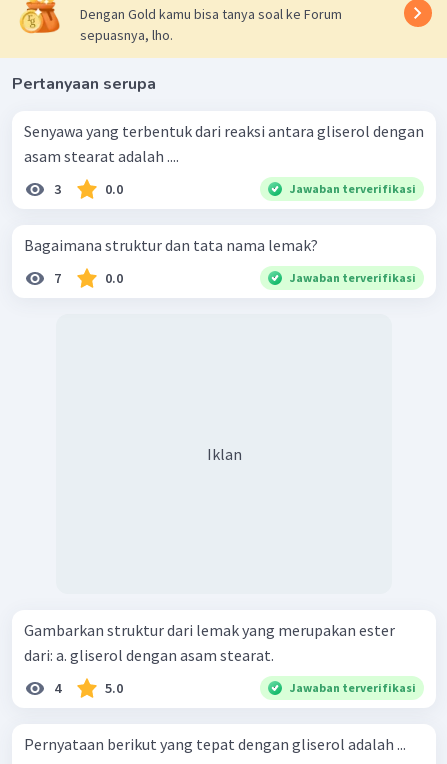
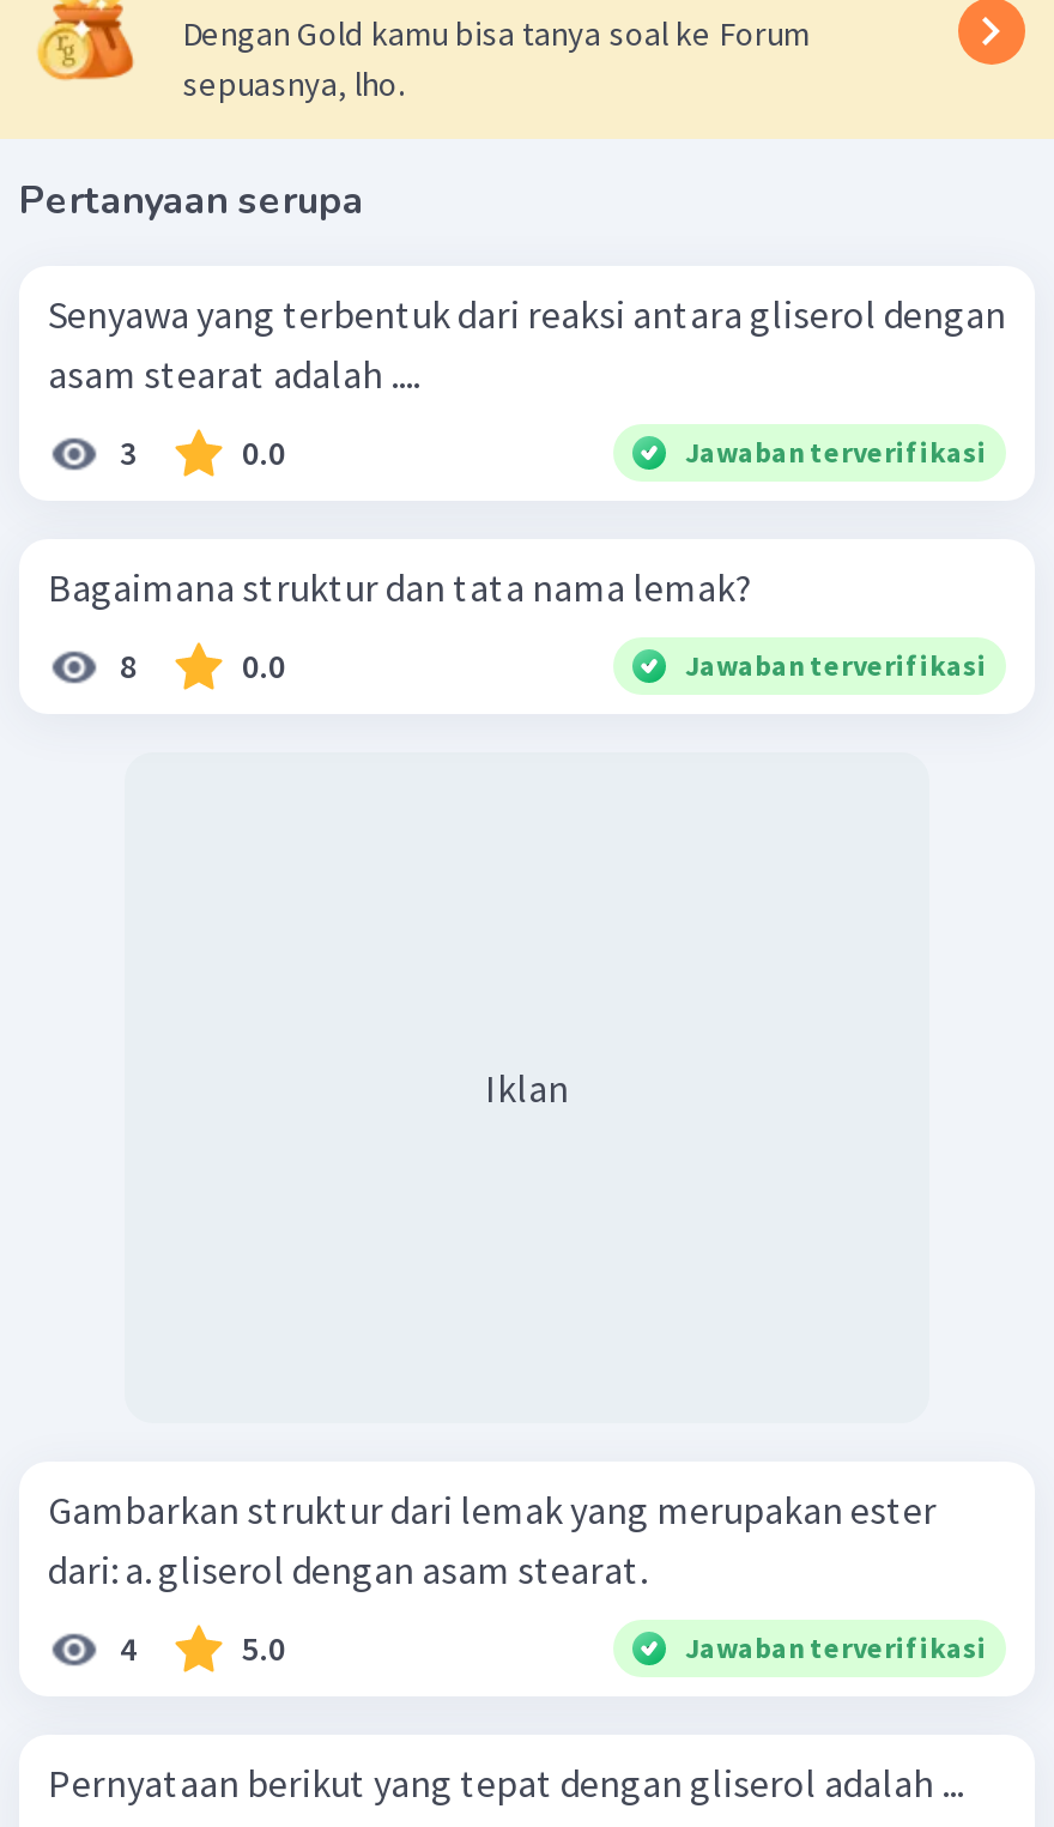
- 7
+ 8
